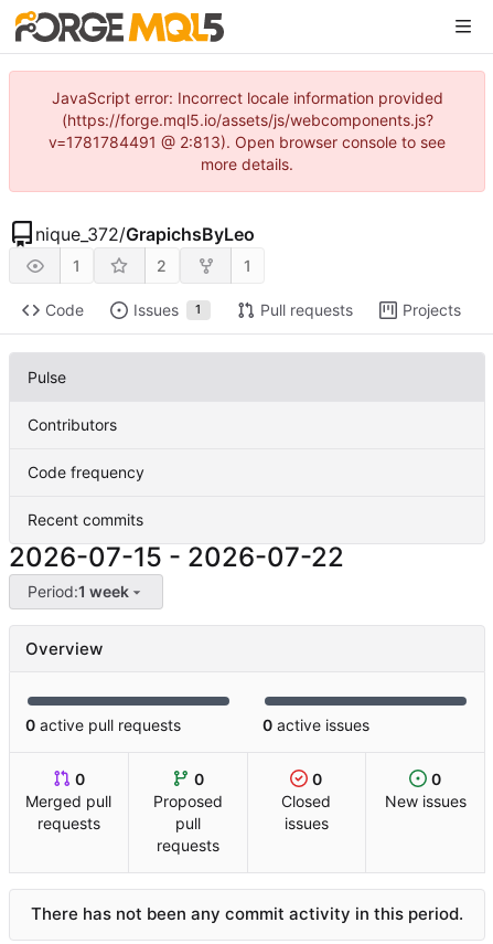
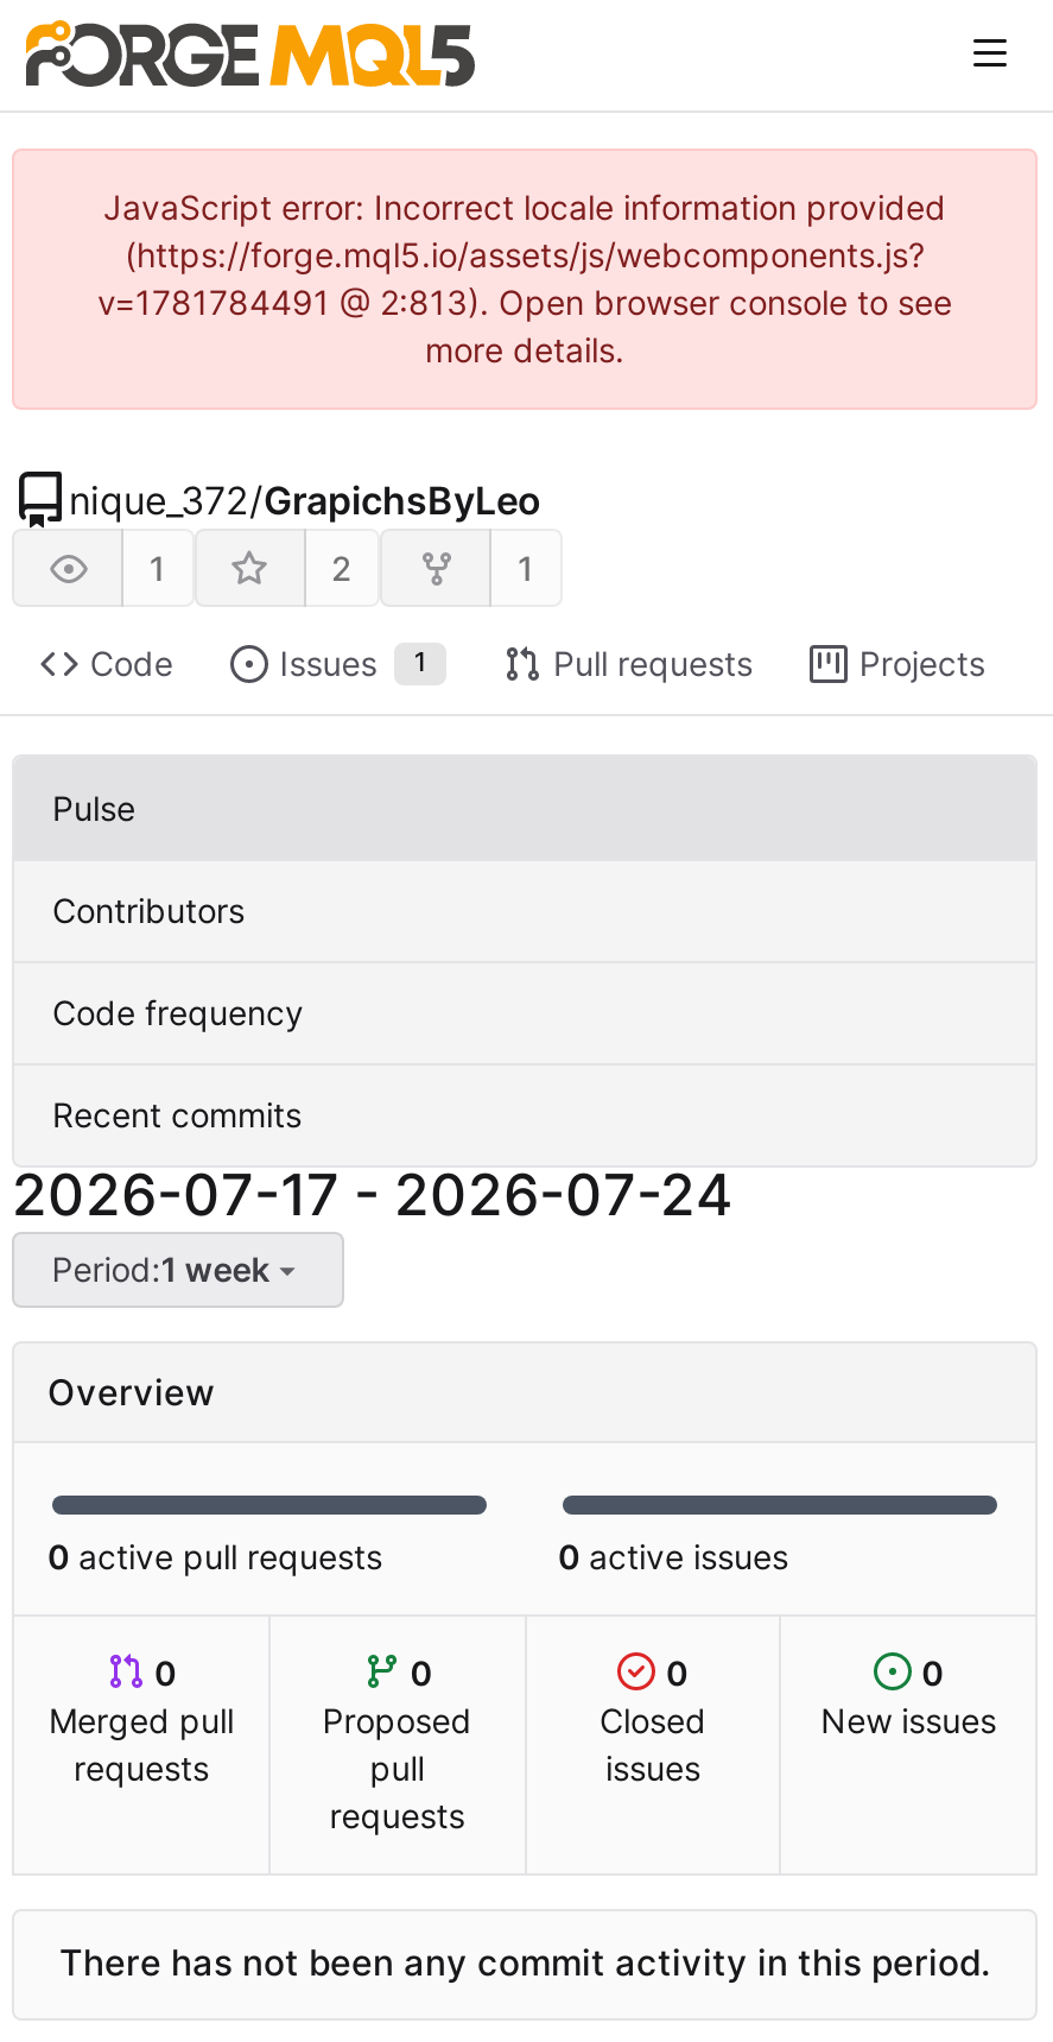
- 2026-07-15 - 2026-07-22
+ 2026-07-17 - 2026-07-24
